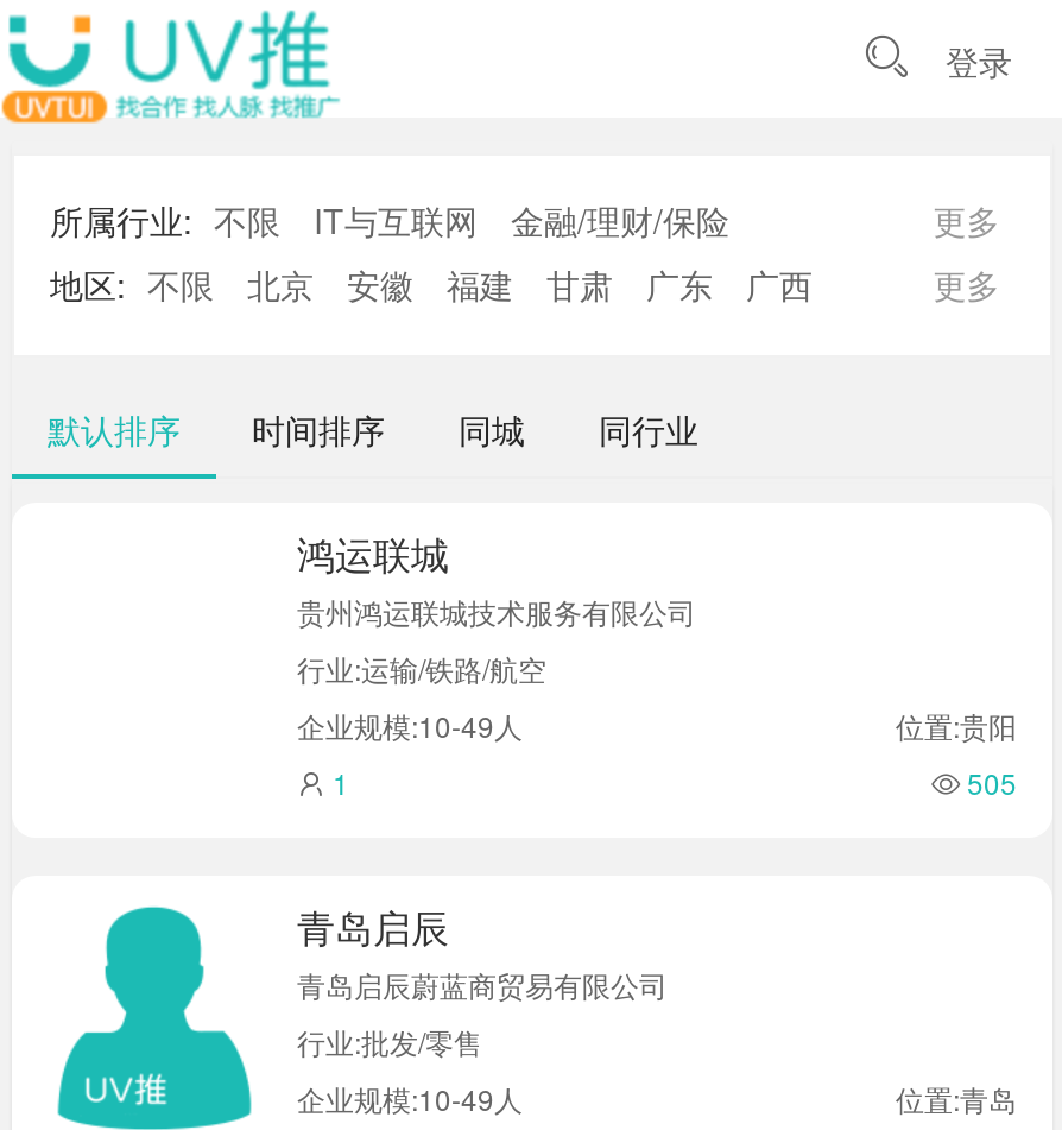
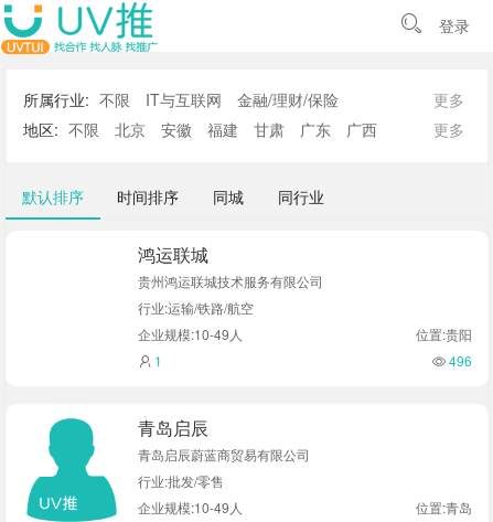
- 505
+ 496
